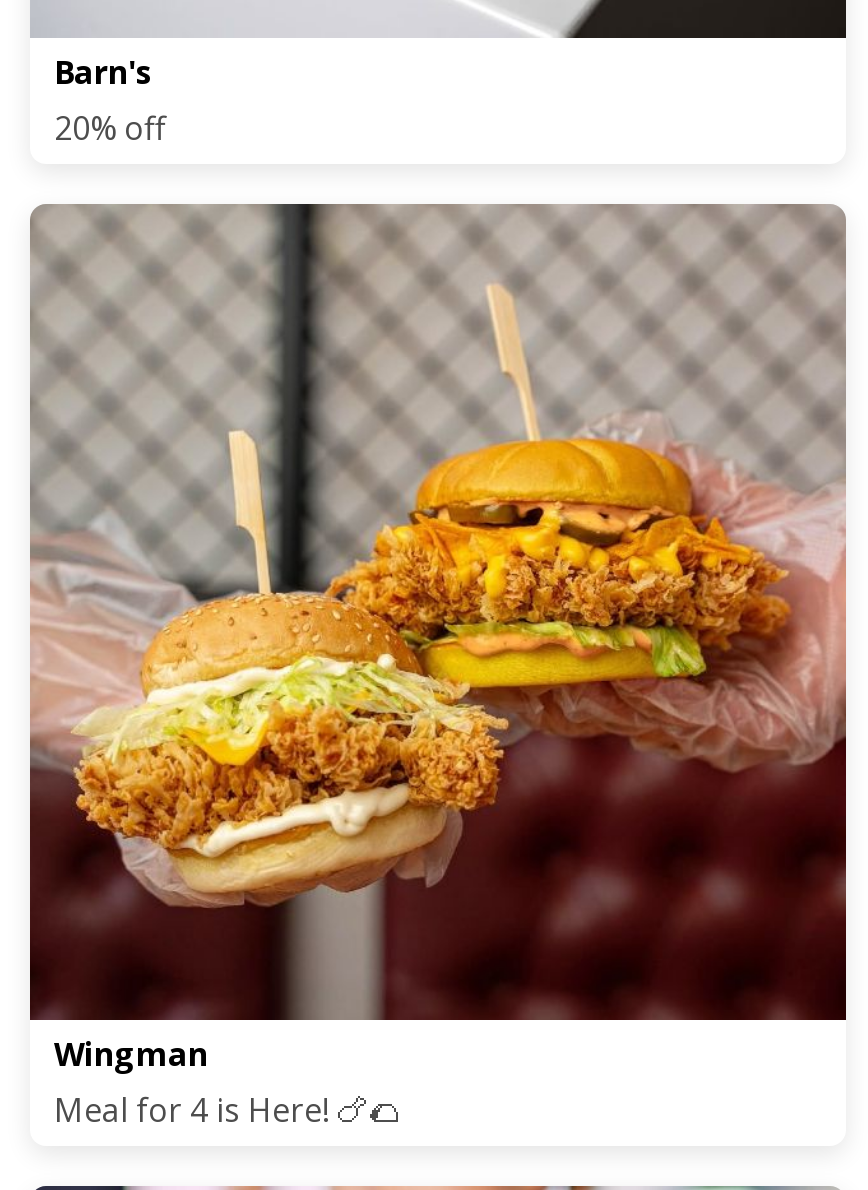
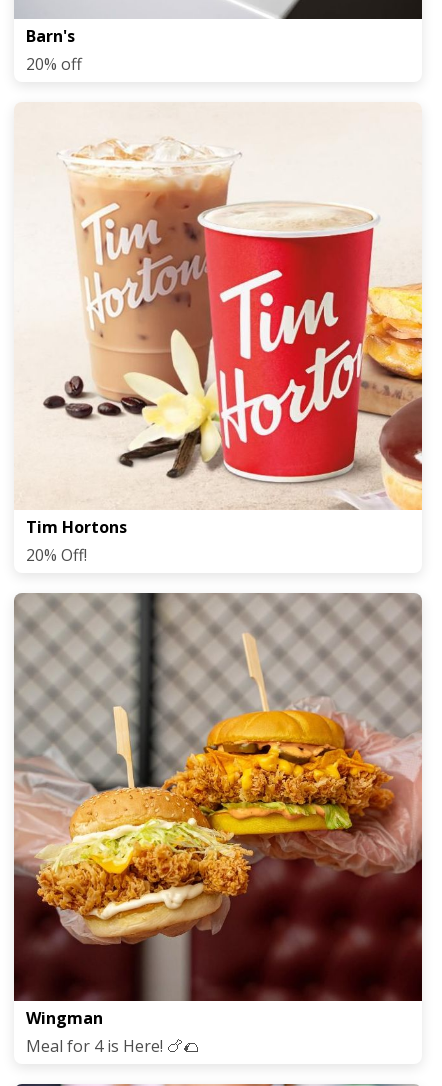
+ [image]
+ Tim Hortons
+ 20% Off!
